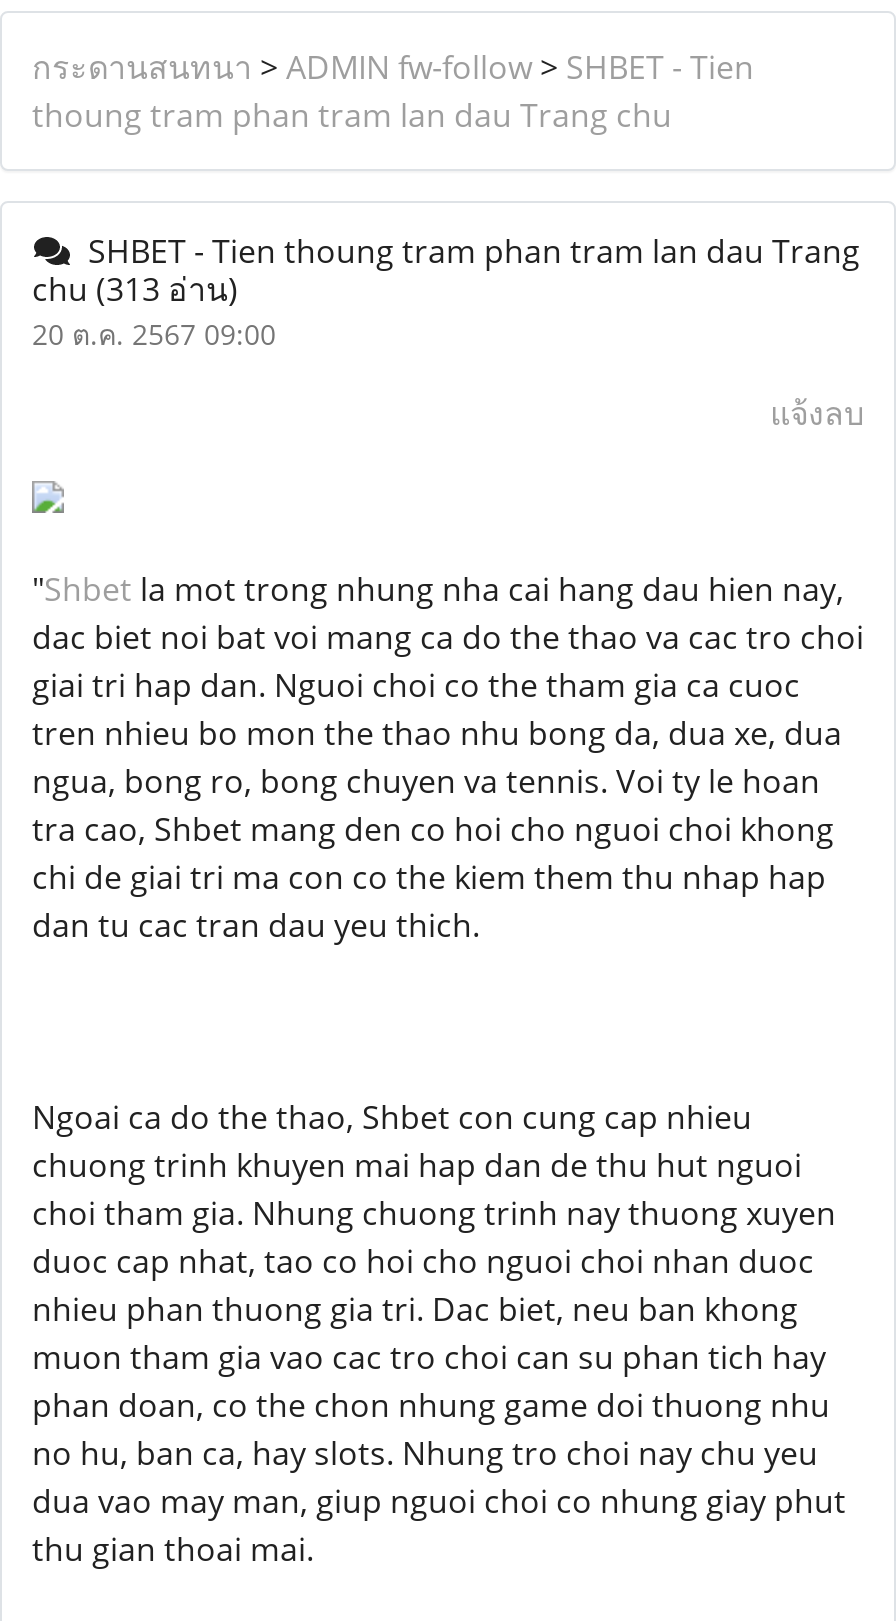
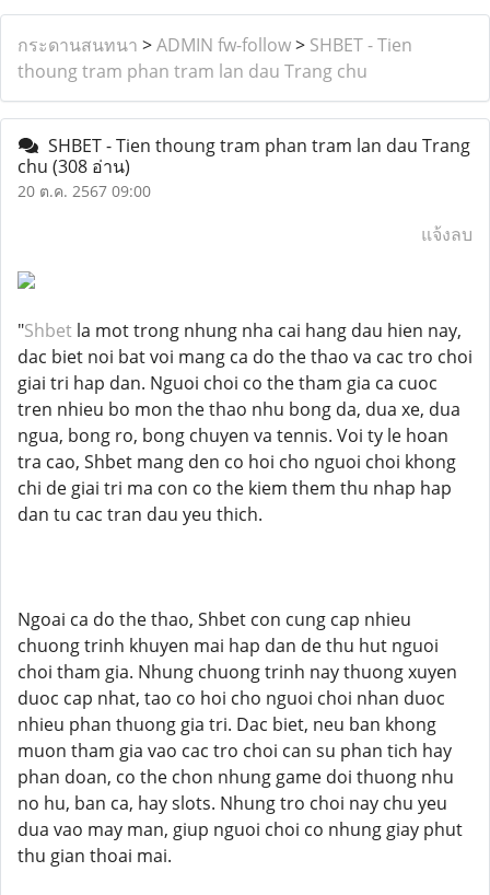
- chu (313 อ่าน)
+ chu (308 อ่าน)
